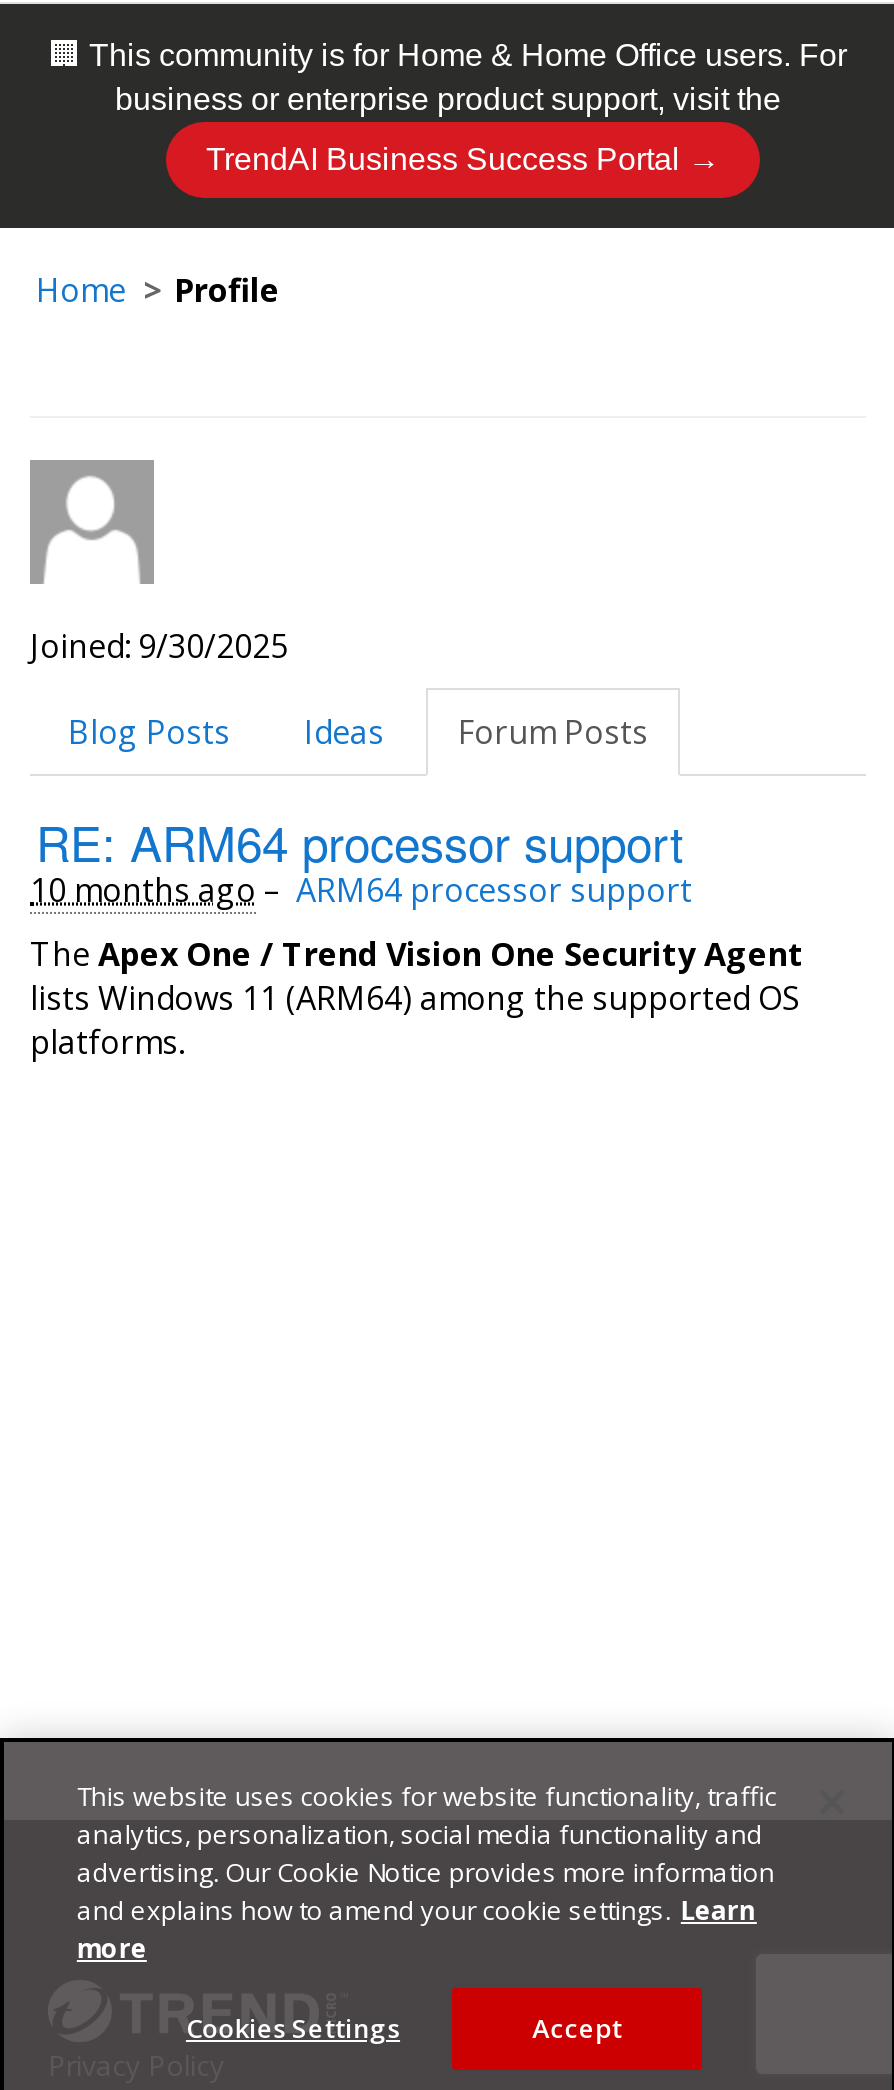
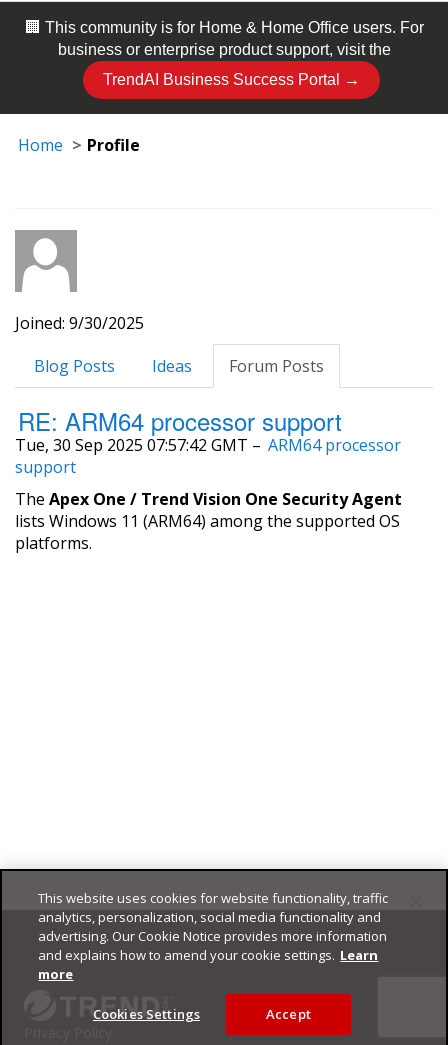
- 10 months ago – ARM64 processor support
+ Tue, 30 Sep 2025 07:57:42 GMT – ARM64 processor
+ support

moved down: The Apex One / Trend Vision One Security Agent | lists Windows 11 (ARM64) among the supported OS | platforms.
